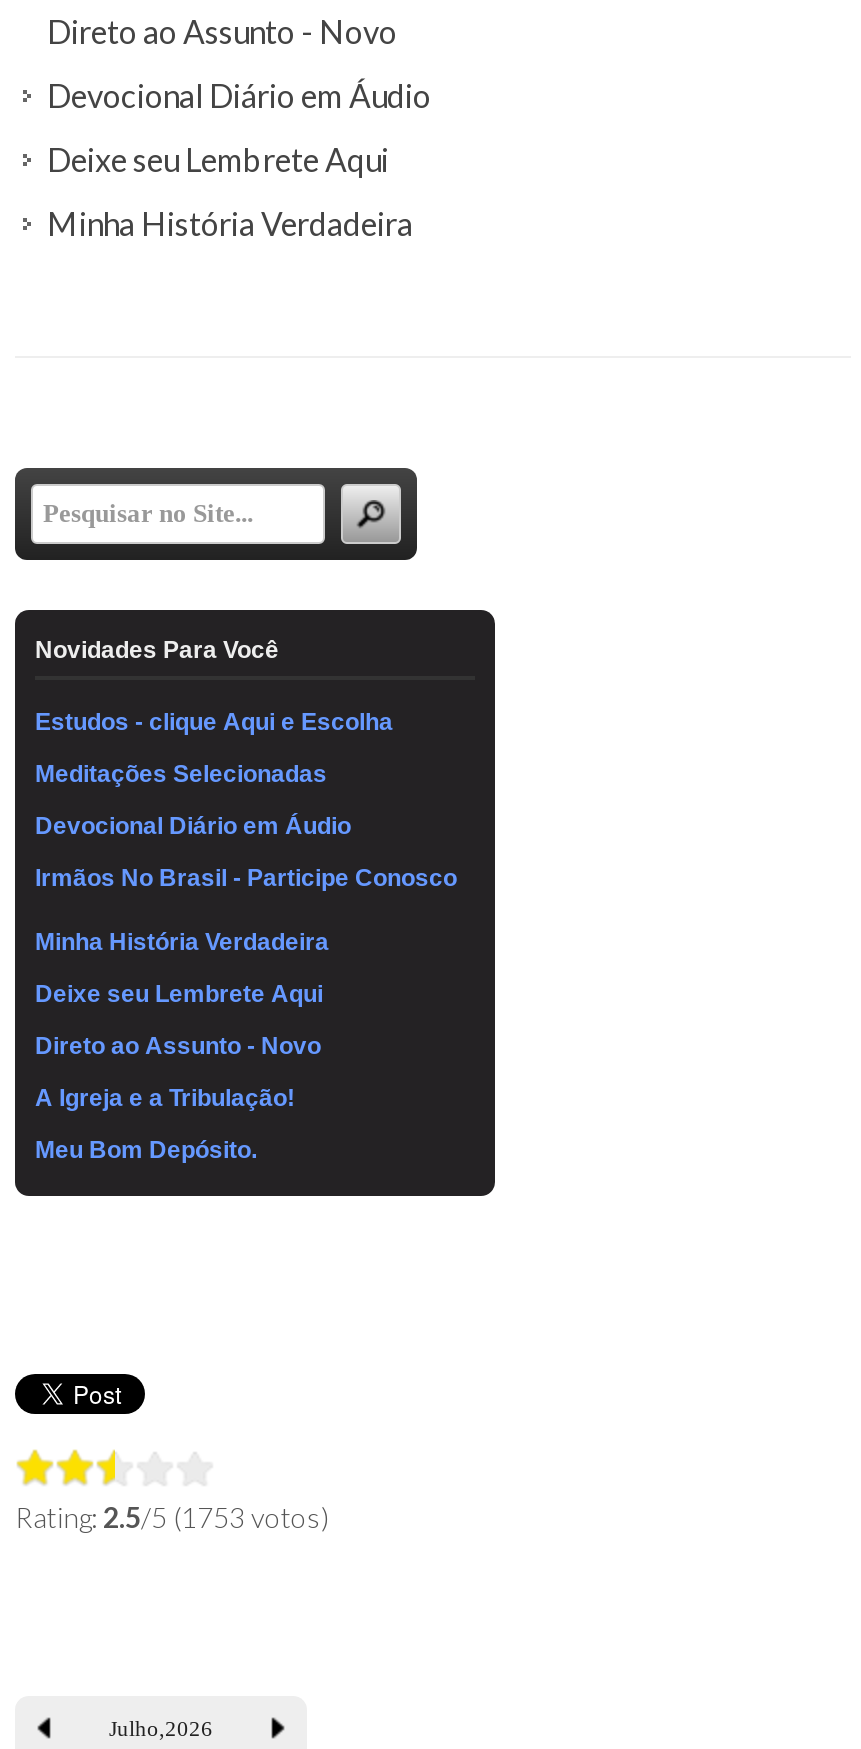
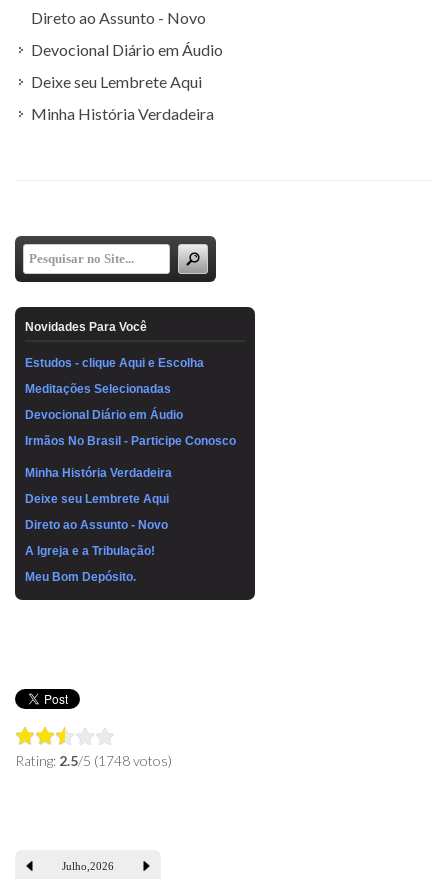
- Rating: 2.5/5 (1753 votos)
+ Rating: 2.5/5 (1748 votos)
